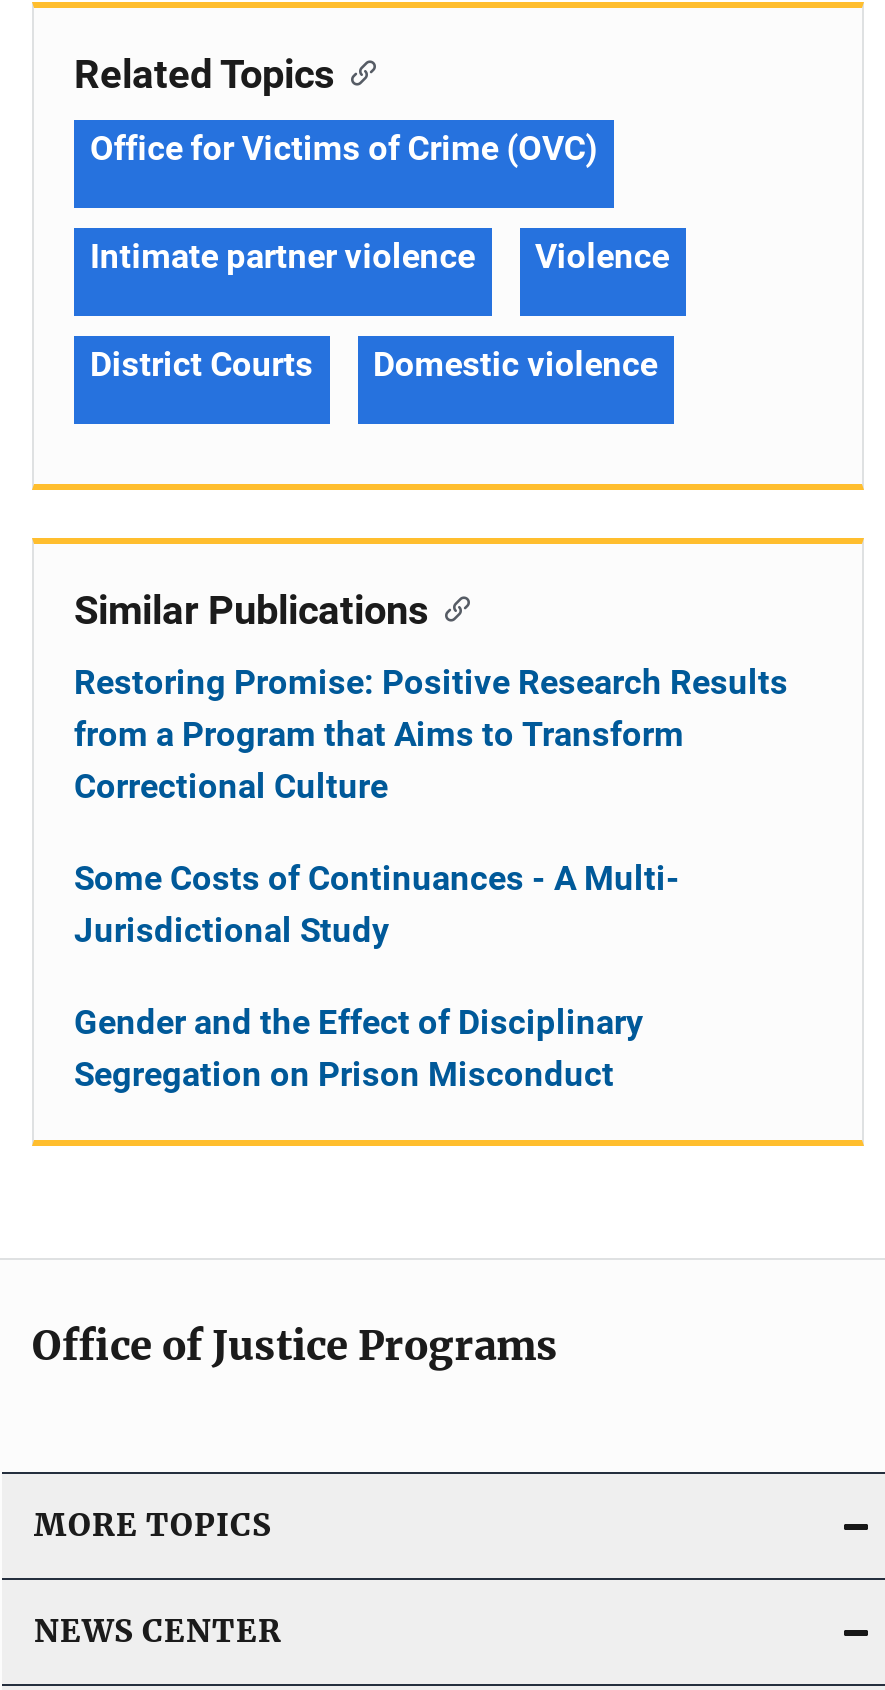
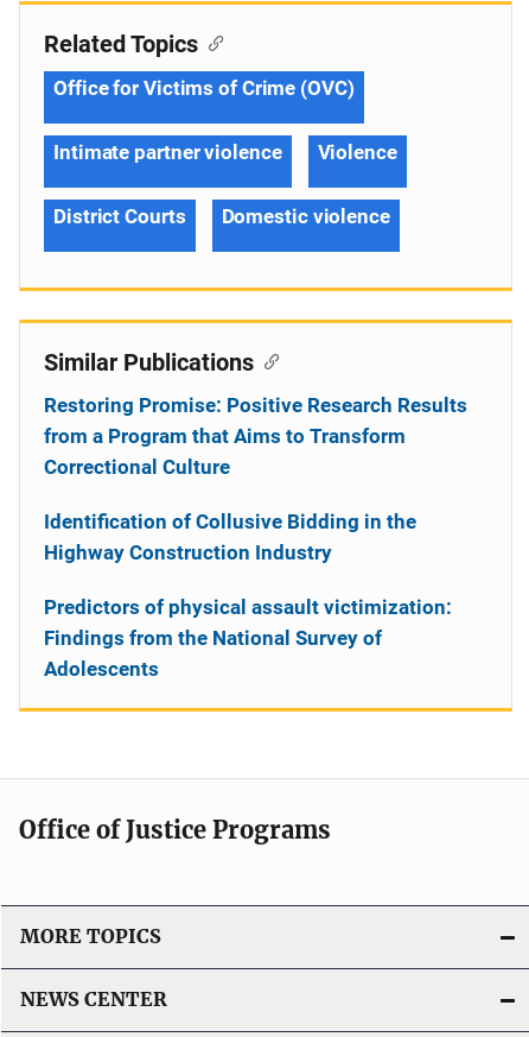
- Some Costs of Continuances - A Multi-
- Jurisdictional Study
+ Identification of Collusive Bidding in the
+ Highway Construction Industry

- Gender and the Effect of Disciplinary
- Segregation on Prison Misconduct
+ Predictors of physical assault victimization:
+ Findings from the National Survey of
+ Adolescents
